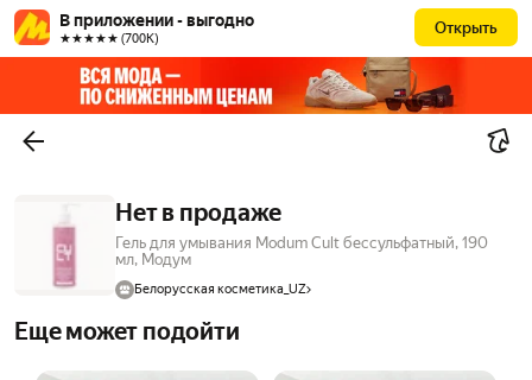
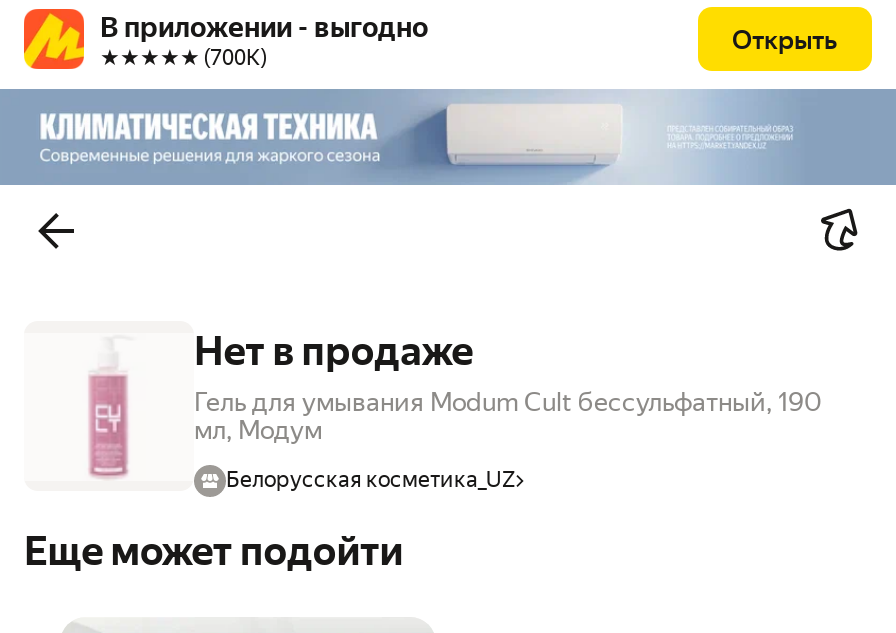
- [image]
+ [image]
